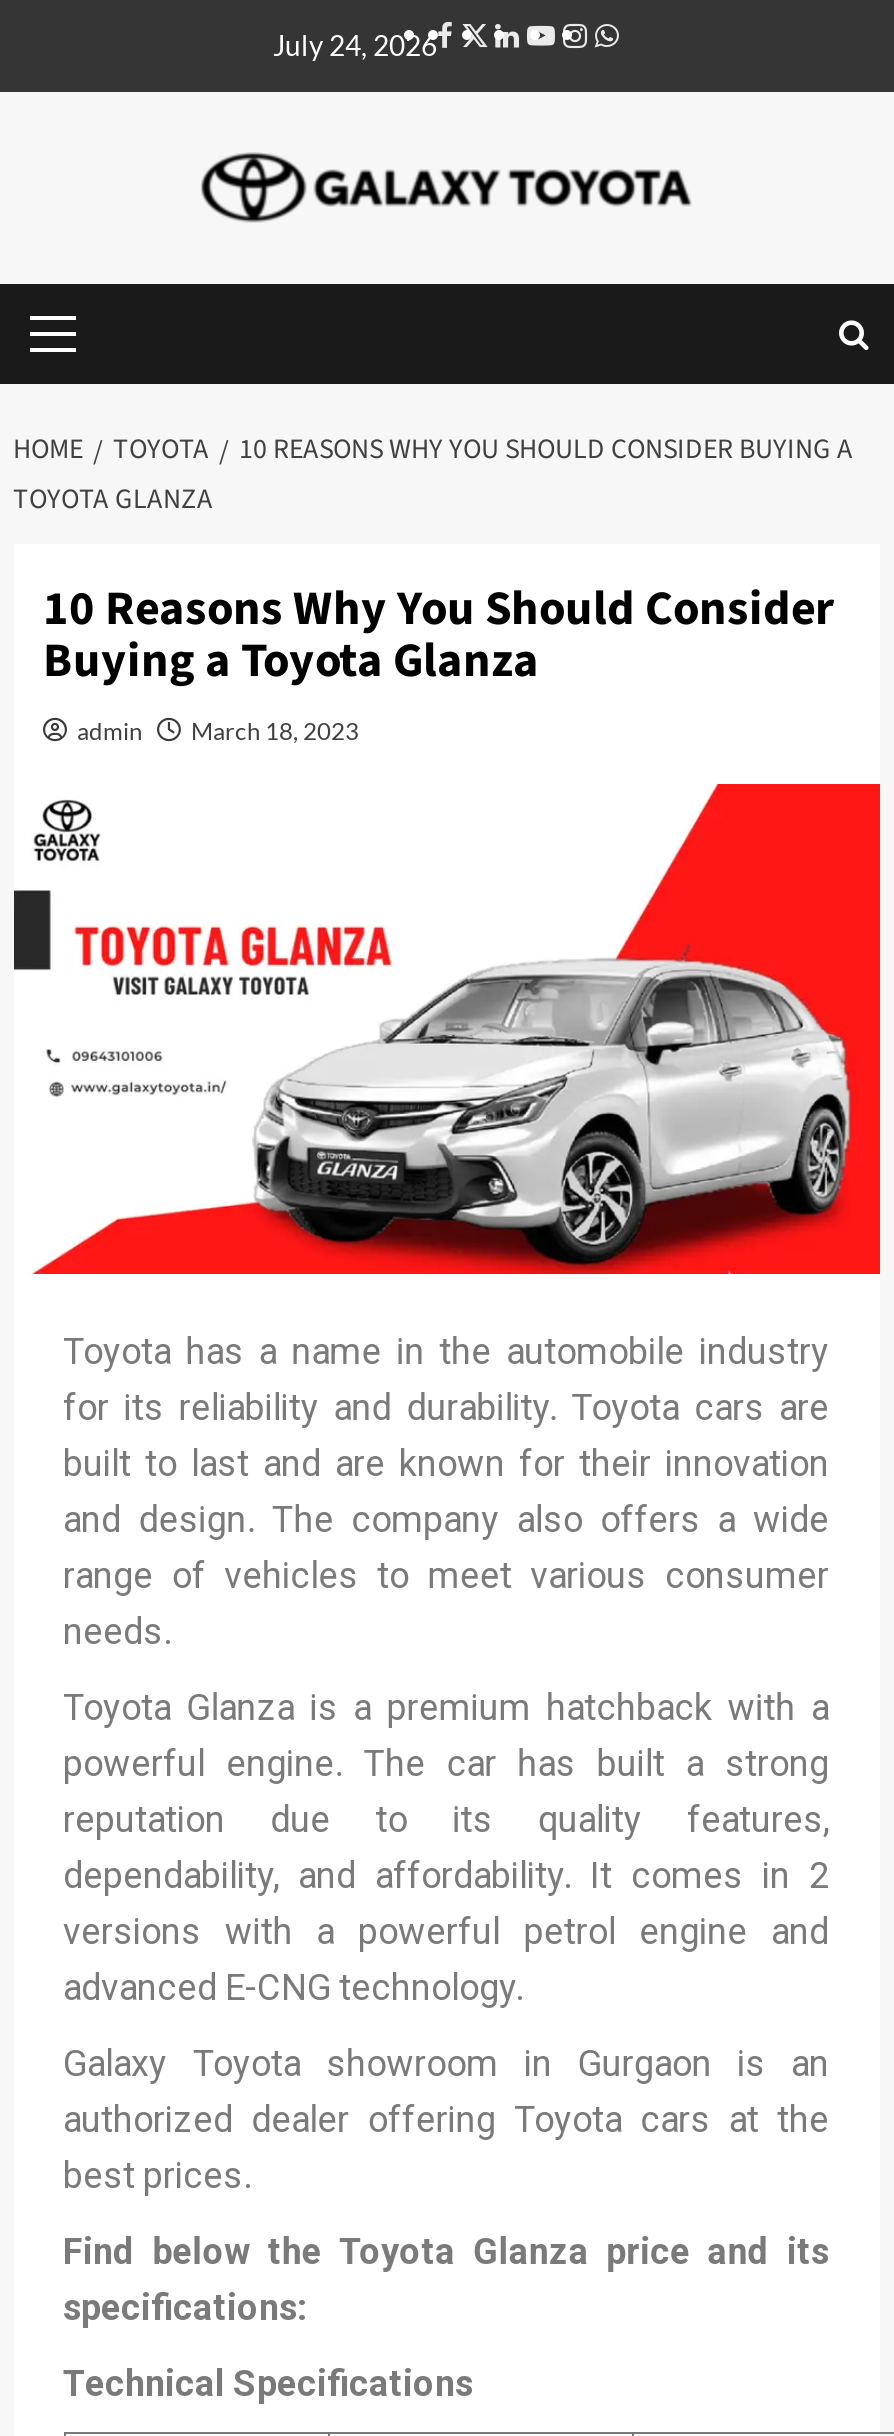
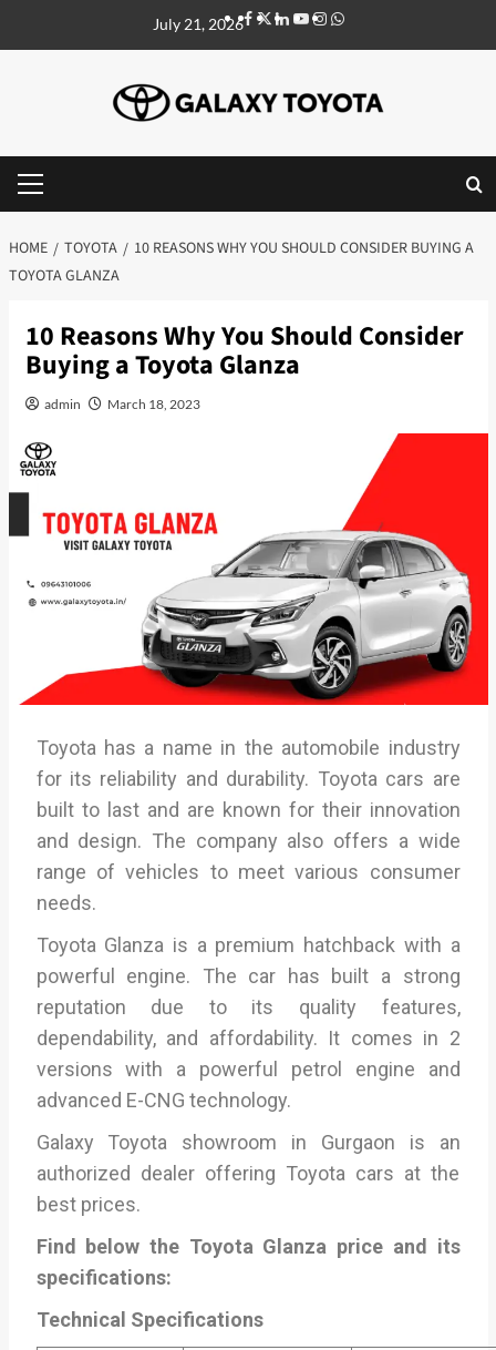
- July 24, 2026
+ July 21, 2026
